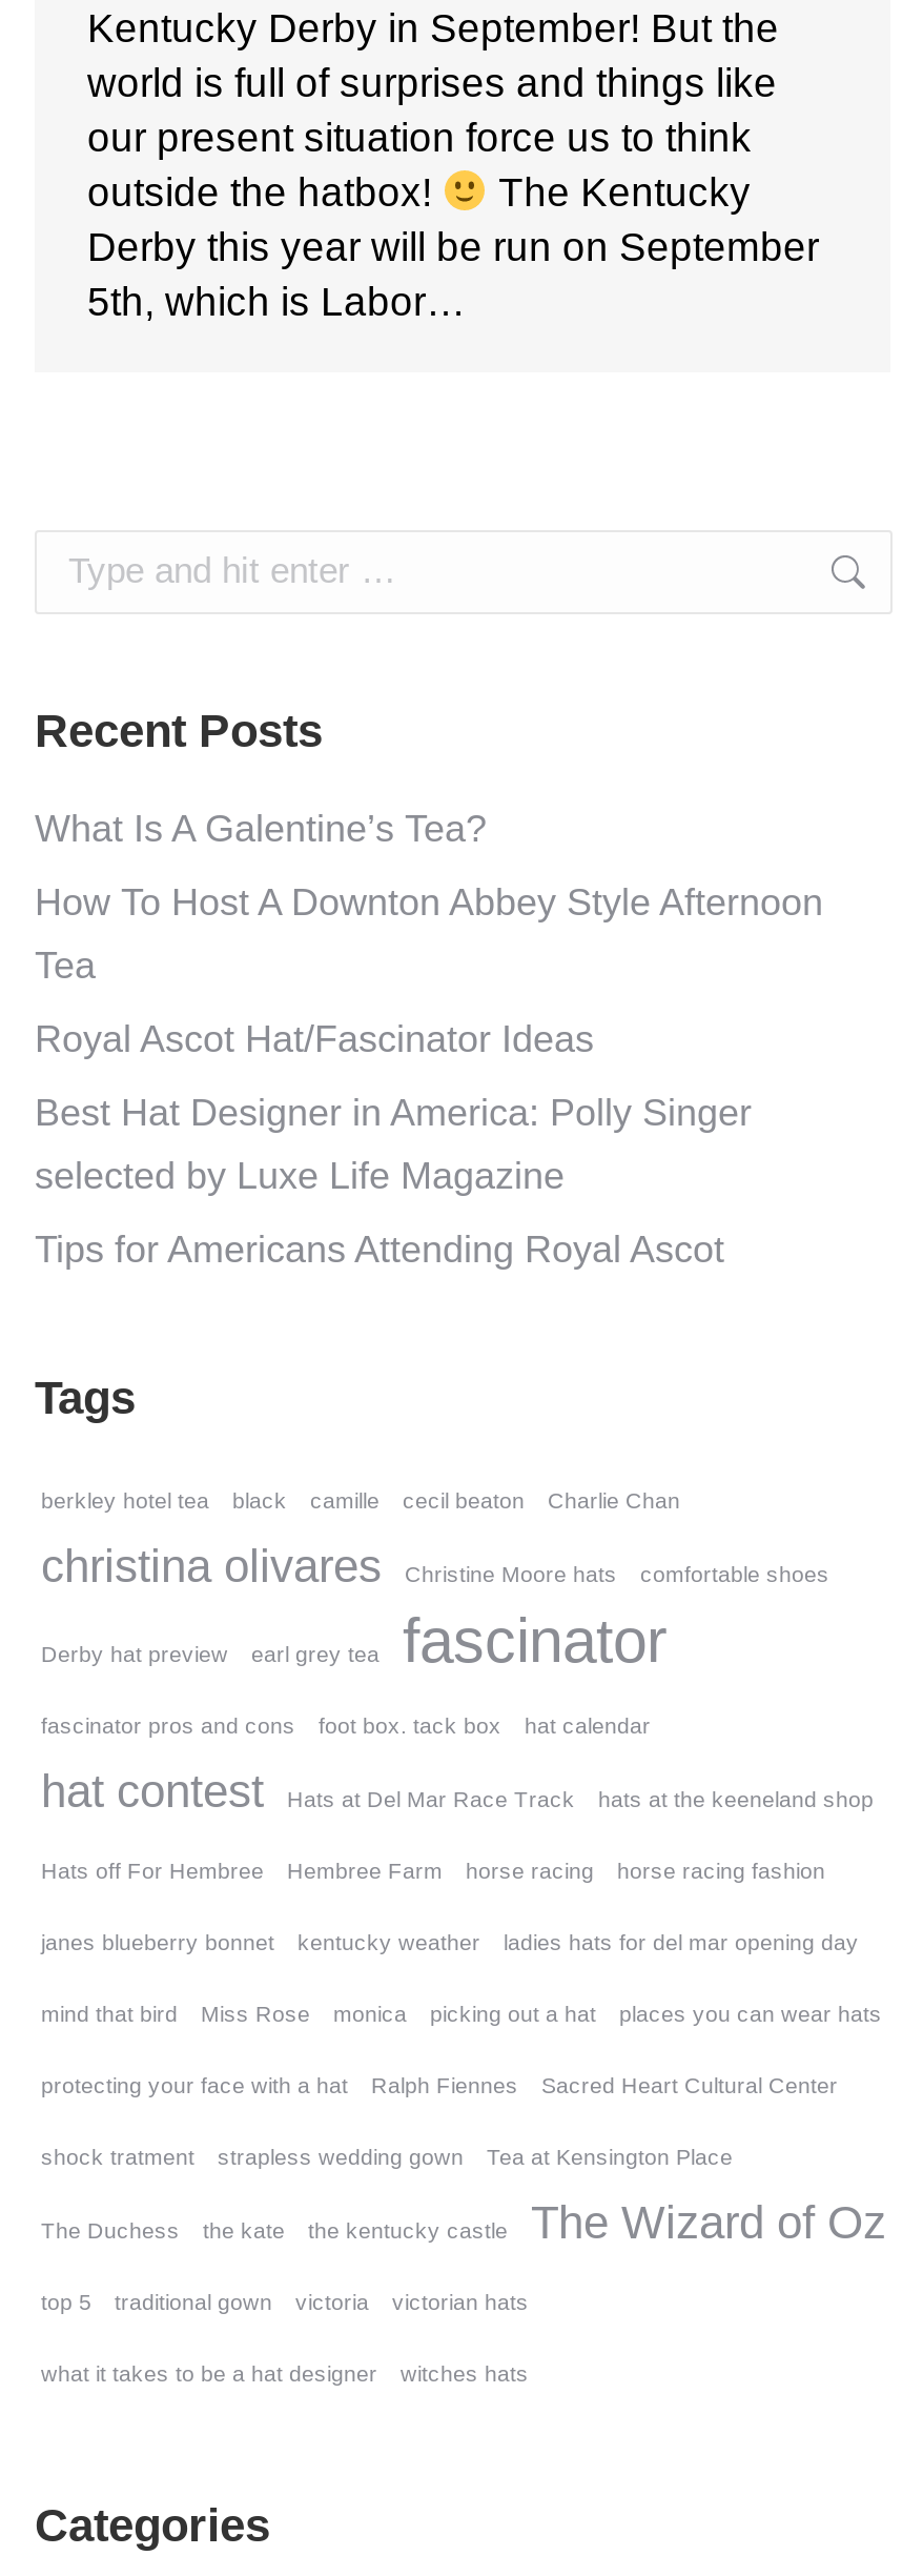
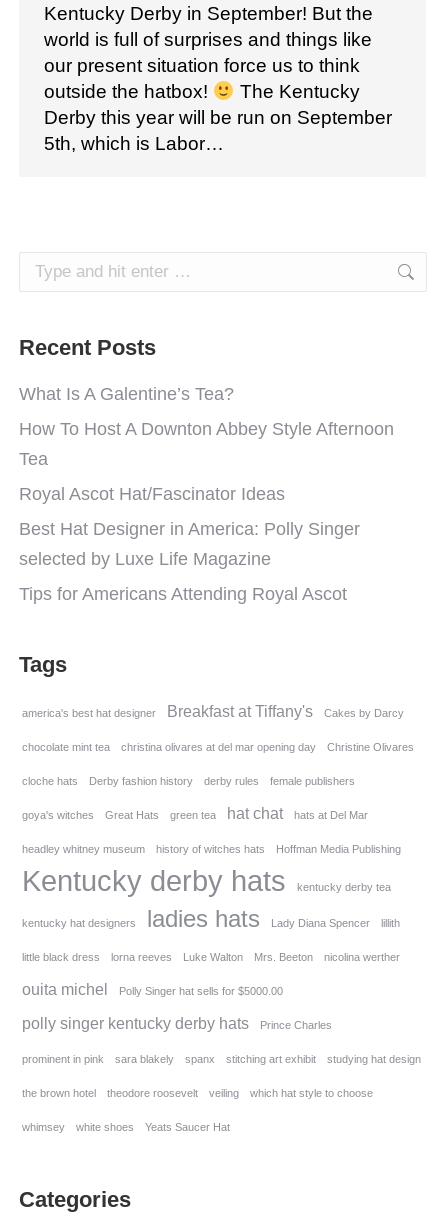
- berkley hotel tea
- black
- camille
- cecil beaton
- Charlie Chan
- christina olivares
- Christine Moore hats
- comfortable shoes
- Derby hat preview
- earl grey tea
- fascinator
- fascinator pros and cons
- foot box. tack box
- hat calendar
- hat contest
- Hats at Del Mar Race Track
- hats at the keeneland shop
- Hats off For Hembree
- Hembree Farm
- horse racing
- horse racing fashion
- janes blueberry bonnet
- kentucky weather
- ladies hats for del mar opening day
- mind that bird
- Miss Rose
- monica
- picking out a hat
- places you can wear hats
- protecting your face with a hat
- Ralph Fiennes
- Sacred Heart Cultural Center
- shock tratment
- strapless wedding gown
- Tea at Kensington Place
- The Duchess
- the kate
- the kentucky castle
- The Wizard of Oz
- top 5
- traditional gown
- victoria
- victorian hats
- what it takes to be a hat designer
- witches hats
+ america's best hat designer
+ Breakfast at Tiffany's
+ Cakes by Darcy
+ chocolate mint tea
+ christina olivares at del mar opening day
+ Christine Olivares
+ cloche hats
+ Derby fashion history
+ derby rules
+ female publishers
+ goya's witches
+ Great Hats
+ green tea
+ hat chat
+ hats at Del Mar
+ headley whitney museum
+ history of witches hats
+ Hoffman Media Publishing
+ Kentucky derby hats
+ kentucky derby tea
+ kentucky hat designers
+ ladies hats
+ Lady Diana Spencer
+ lillith
+ little black dress
+ lorna reeves
+ Luke Walton
+ Mrs. Beeton
+ nicolina werther
+ ouita michel
+ Polly Singer hat sells for $5000.00
+ polly singer kentucky derby hats
+ Prince Charles
+ prominent in pink
+ sara blakely
+ spanx
+ stitching art exhibit
+ studying hat design
+ the brown hotel
+ theodore roosevelt
+ veiling
+ which hat style to choose
+ whimsey
+ white shoes
+ Yeats Saucer Hat
